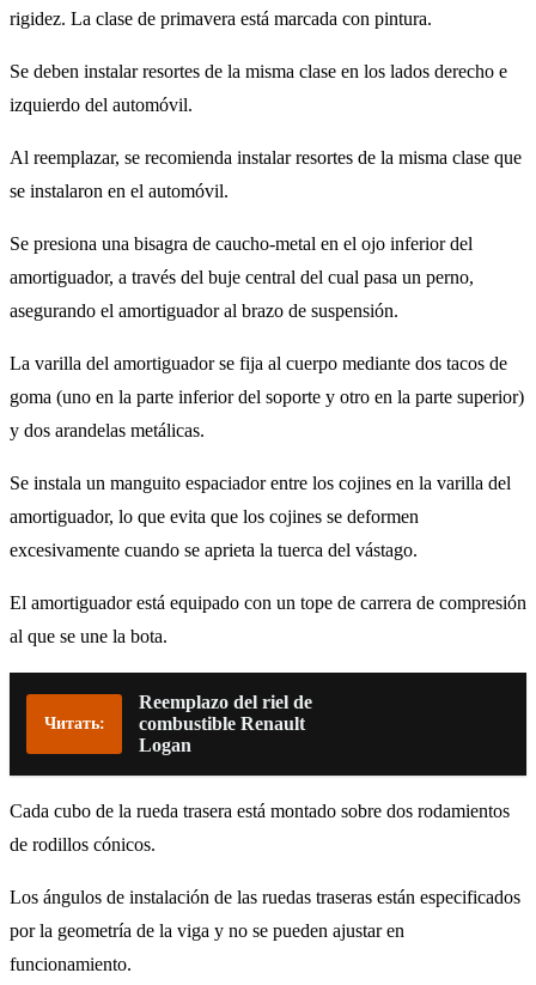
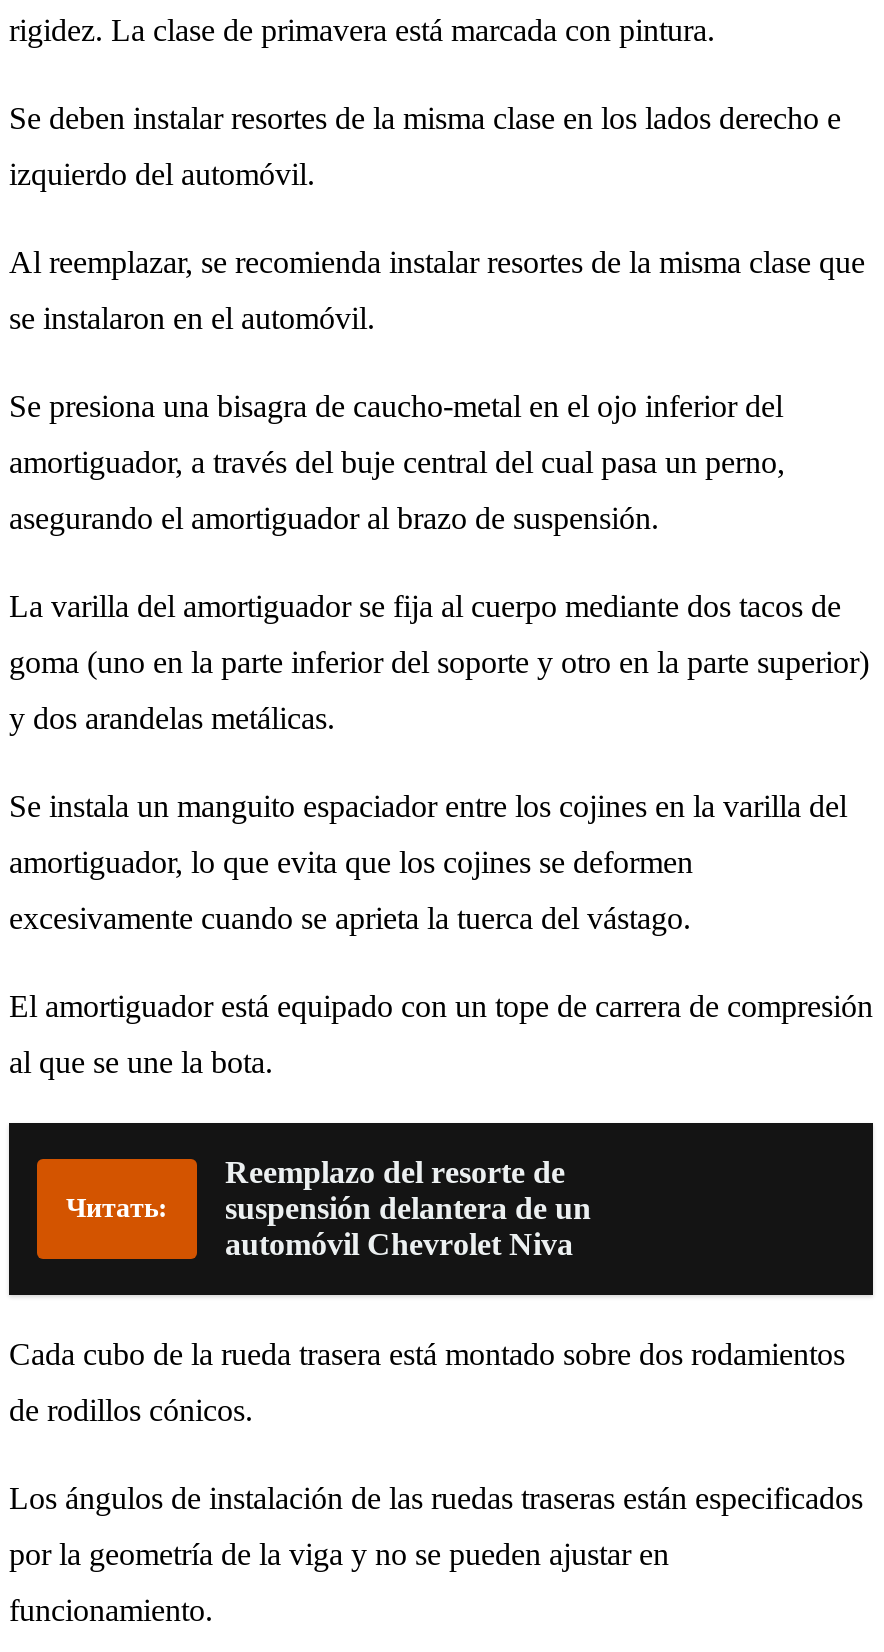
- Reemplazo del riel de
- combustible Renault
- Logan
+ Reemplazo del resorte de
+ suspensión delantera de un
+ automóvil Chevrolet Niva
